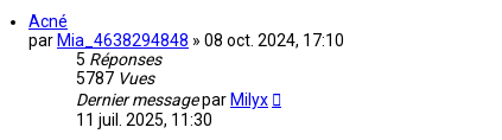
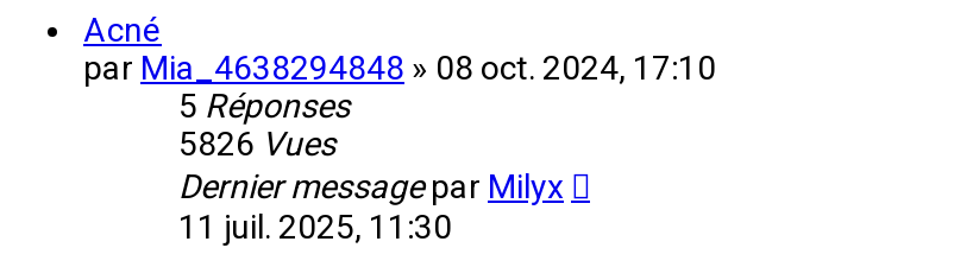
- 5787 Vues
+ 5826 Vues
